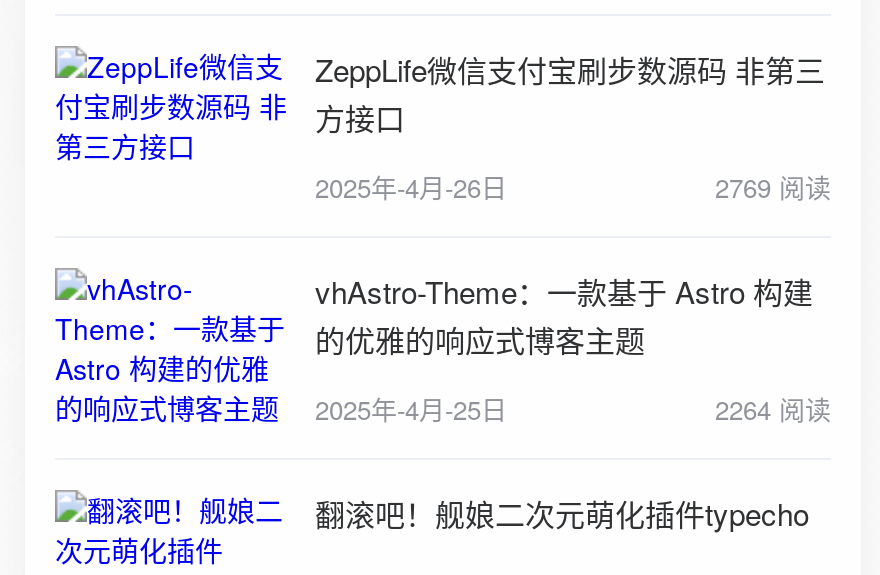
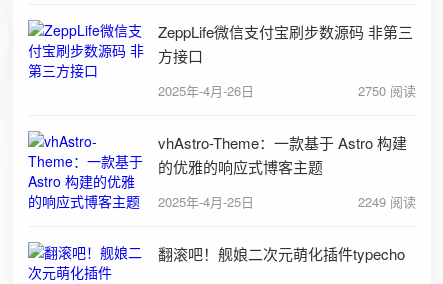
- 2769 阅读
+ 2750 阅读

- 2264 阅读
+ 2249 阅读
